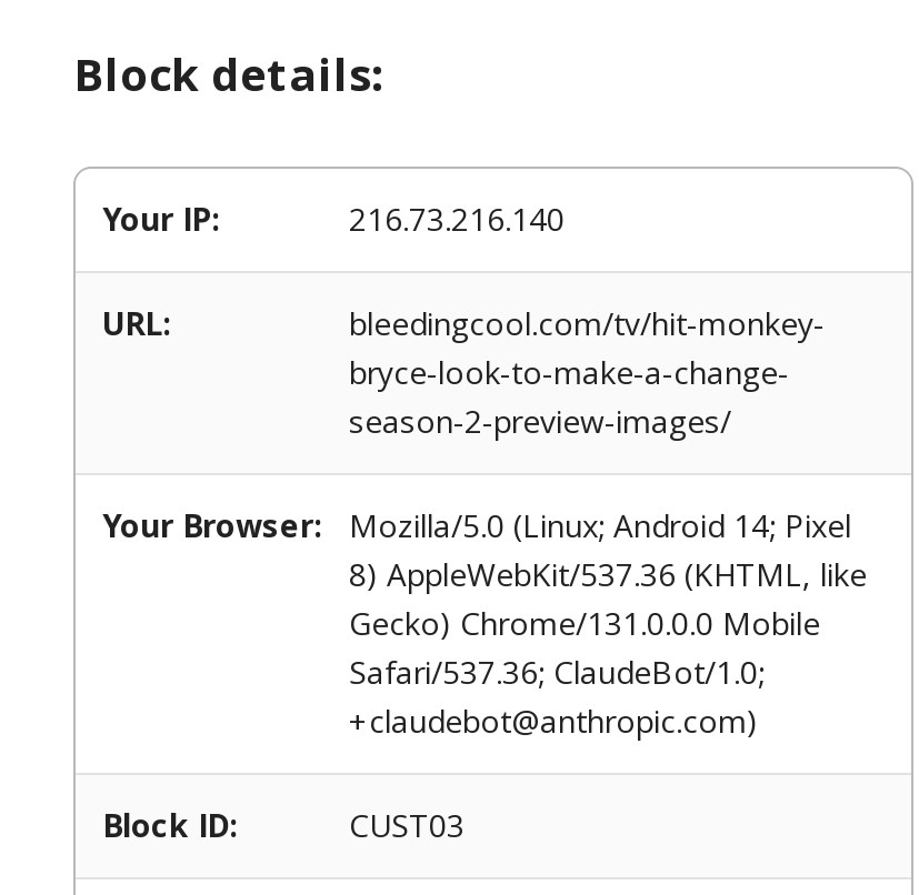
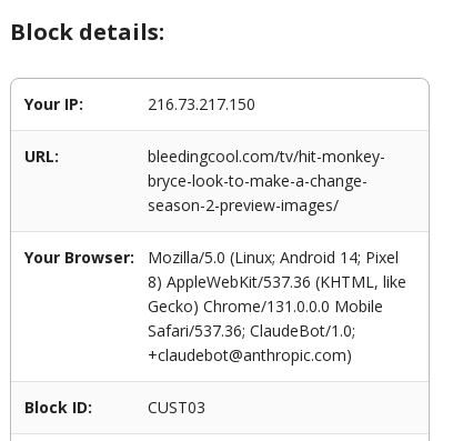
- 216.73.216.140
+ 216.73.217.150
